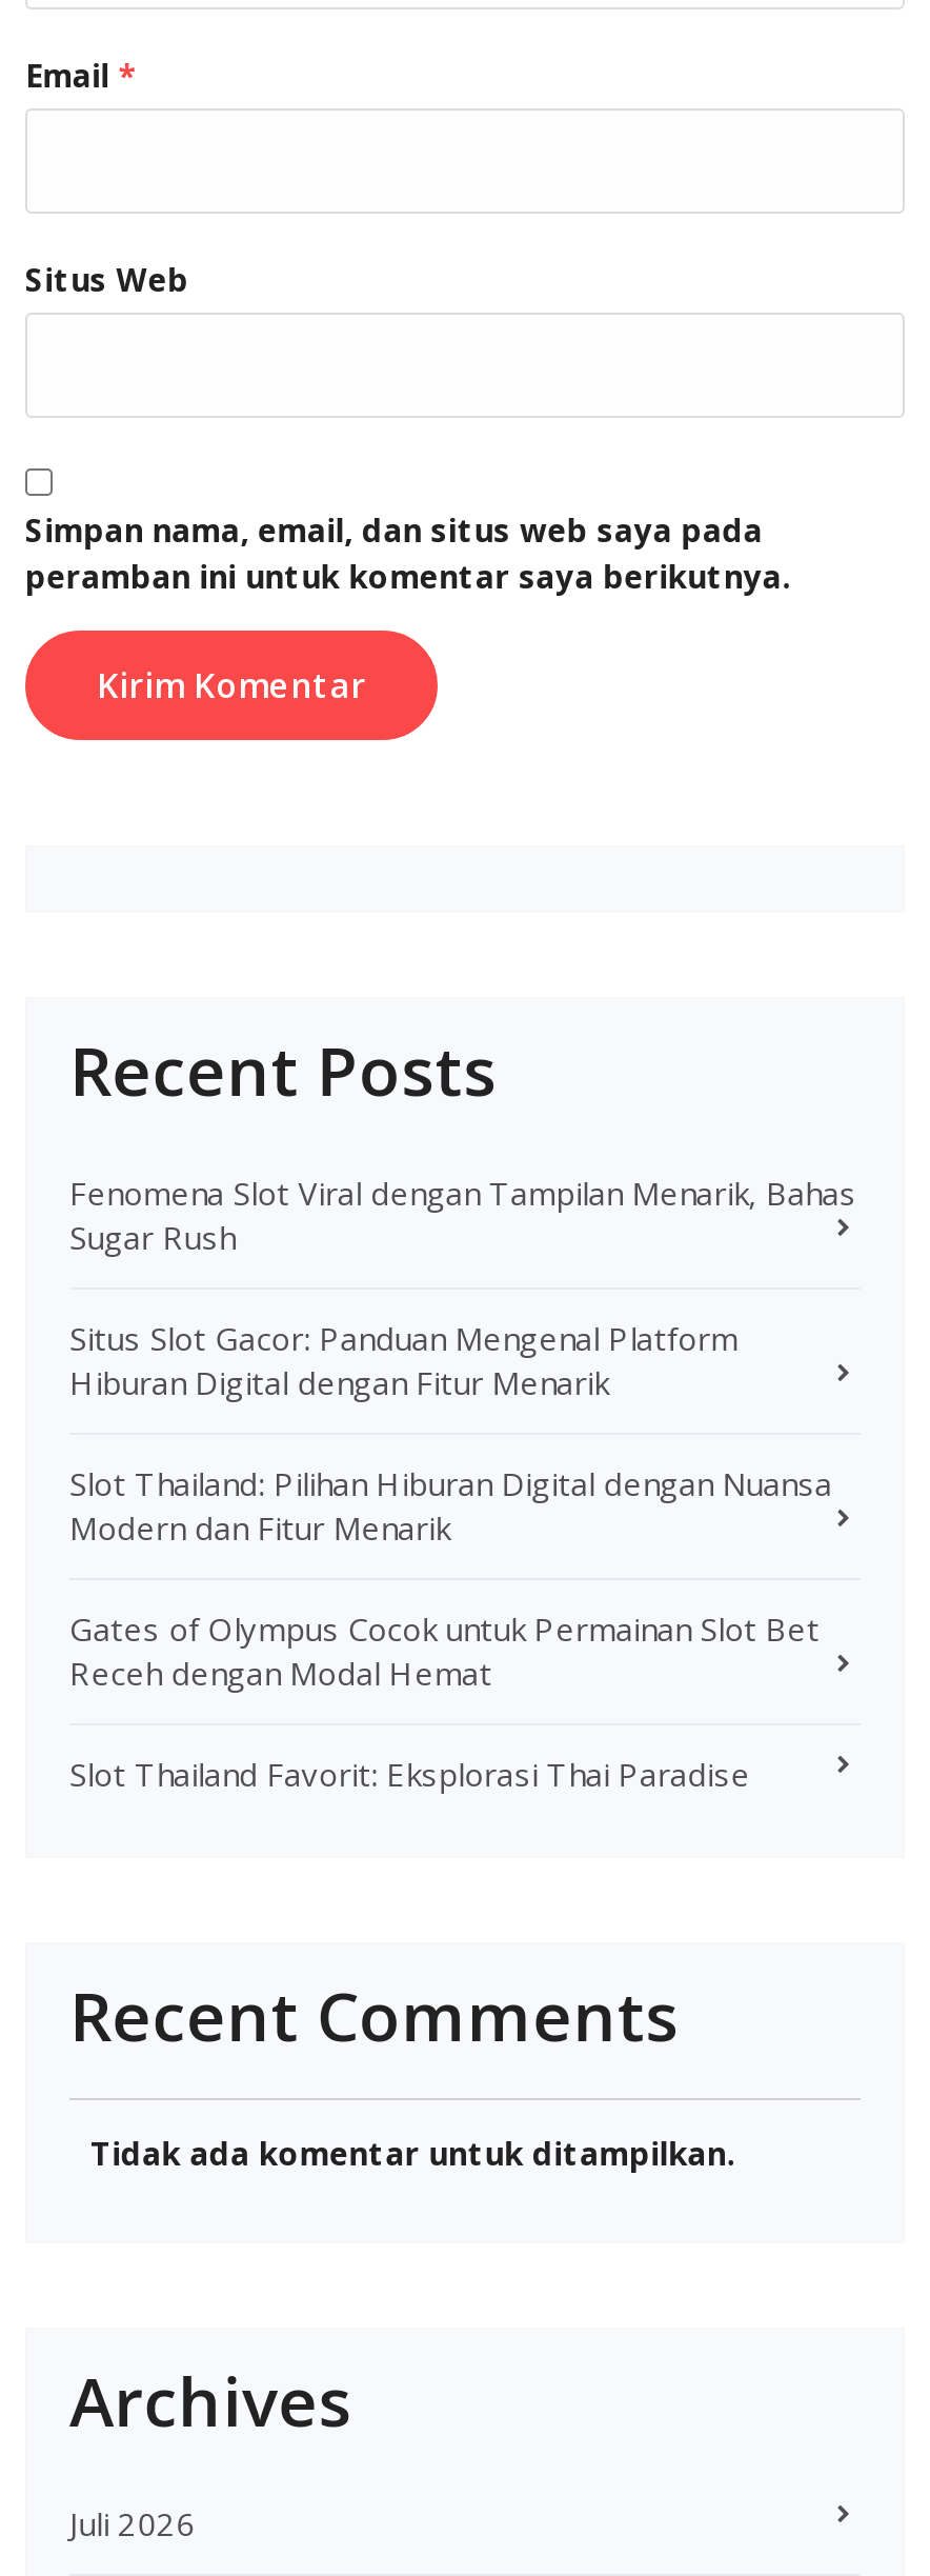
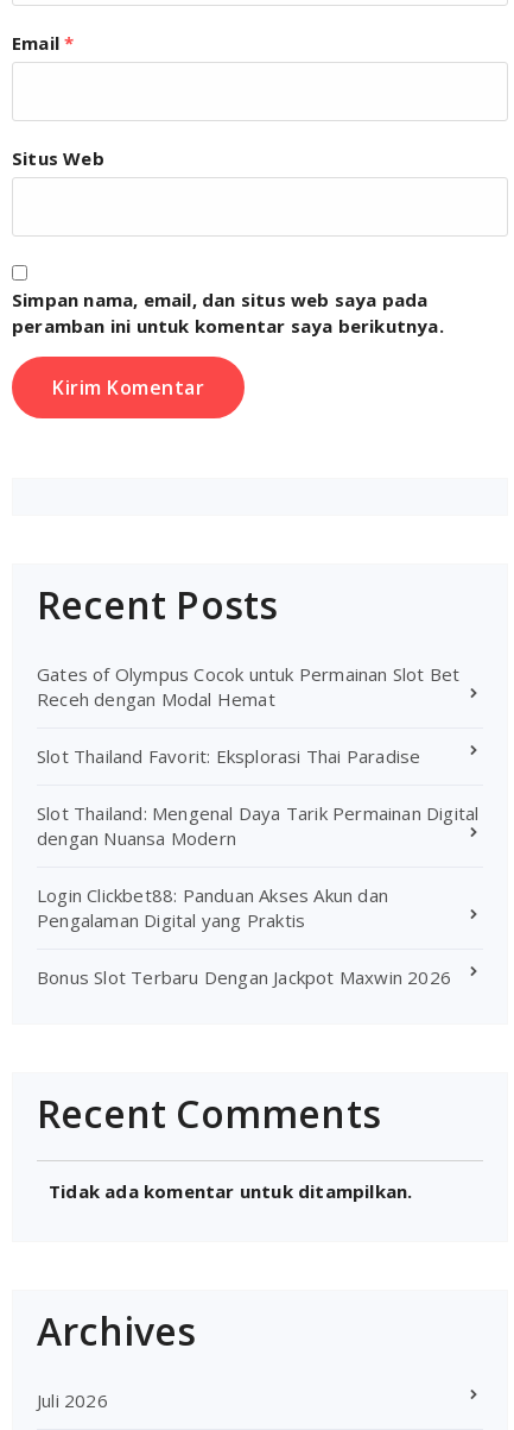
- Fenomena Slot Viral dengan Tampilan Menarik, Bahas
- Sugar Rush
- Situs Slot Gacor: Panduan Mengenal Platform
- Hiburan Digital dengan Fitur Menarik
- Slot Thailand: Pilihan Hiburan Digital dengan Nuansa
- Modern dan Fitur Menarik

moved up: Gates of Olympus Cocok untuk Permainan Slot Bet | Receh dengan Modal Hemat | Slot Thailand Favorit: Eksplorasi Thai Paradise

+ Slot Thailand: Mengenal Daya Tarik Permainan Digital
+ dengan Nuansa Modern
+ Login Clickbet88: Panduan Akses Akun dan
+ Pengalaman Digital yang Praktis
+ Bonus Slot Terbaru Dengan Jackpot Maxwin 2026
